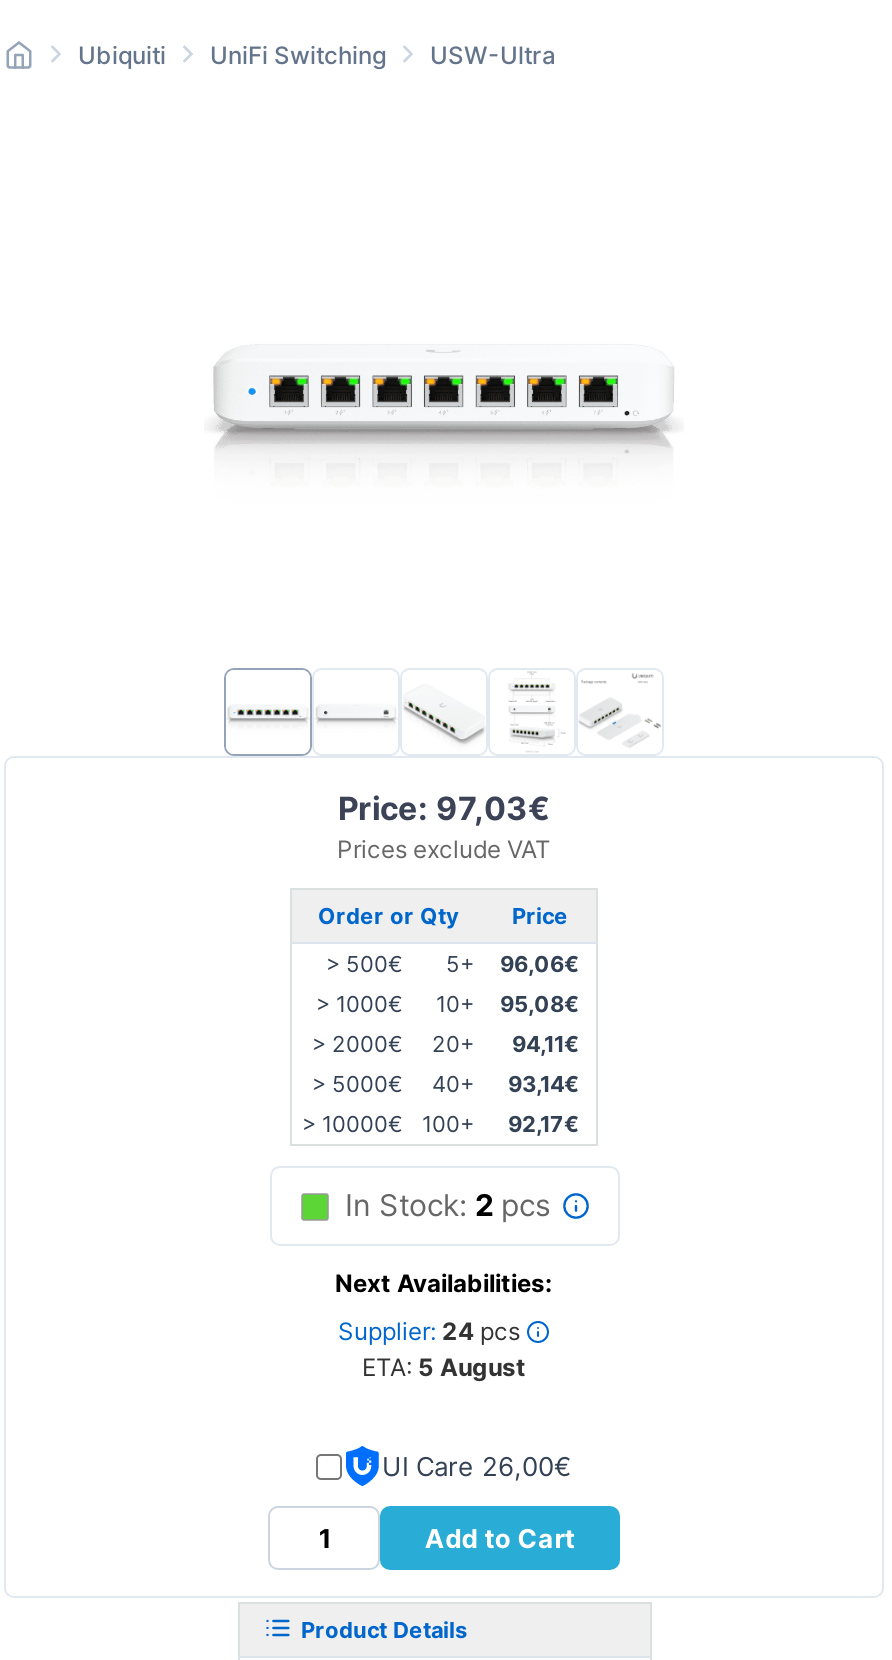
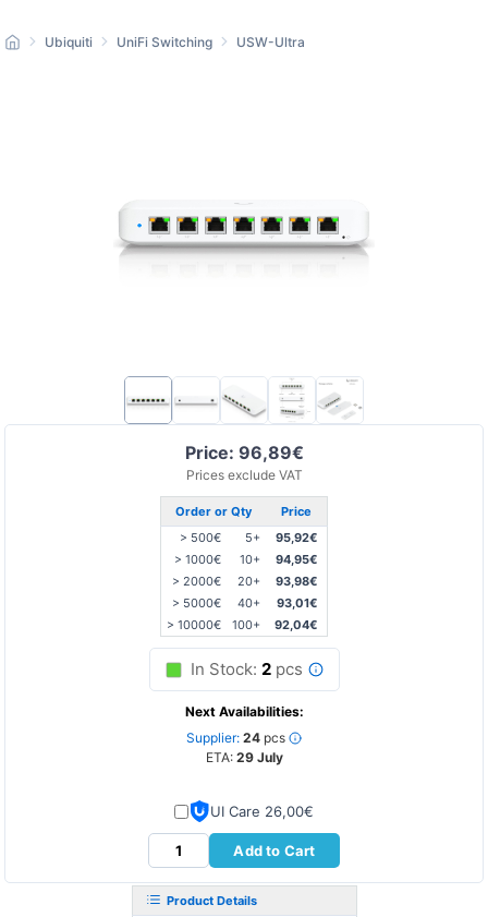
- Price: 97,03€
+ Price: 96,89€

- > 500€ 5+ 96,06€
+ > 500€ 5+ 95,92€

- > 1000€ 10+ 95,08€
+ > 1000€ 10+ 94,95€

- > 2000€ 20+ 94,11€
+ > 2000€ 20+ 93,98€

- > 5000€ 40+ 93,14€
+ > 5000€ 40+ 93,01€

- > 10000€ 100+ 92,17€
+ > 10000€ 100+ 92,04€

- ETA: 5 August
+ ETA: 29 July
